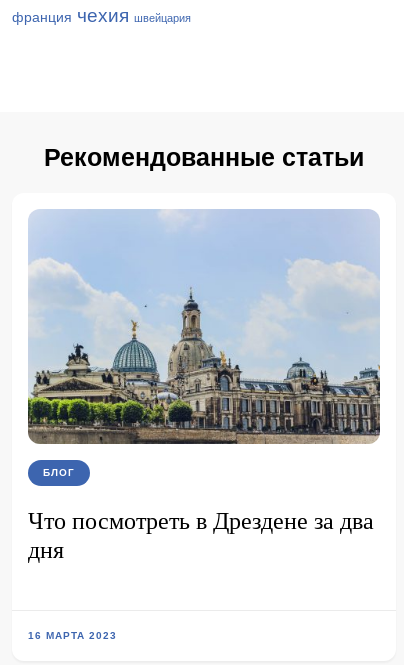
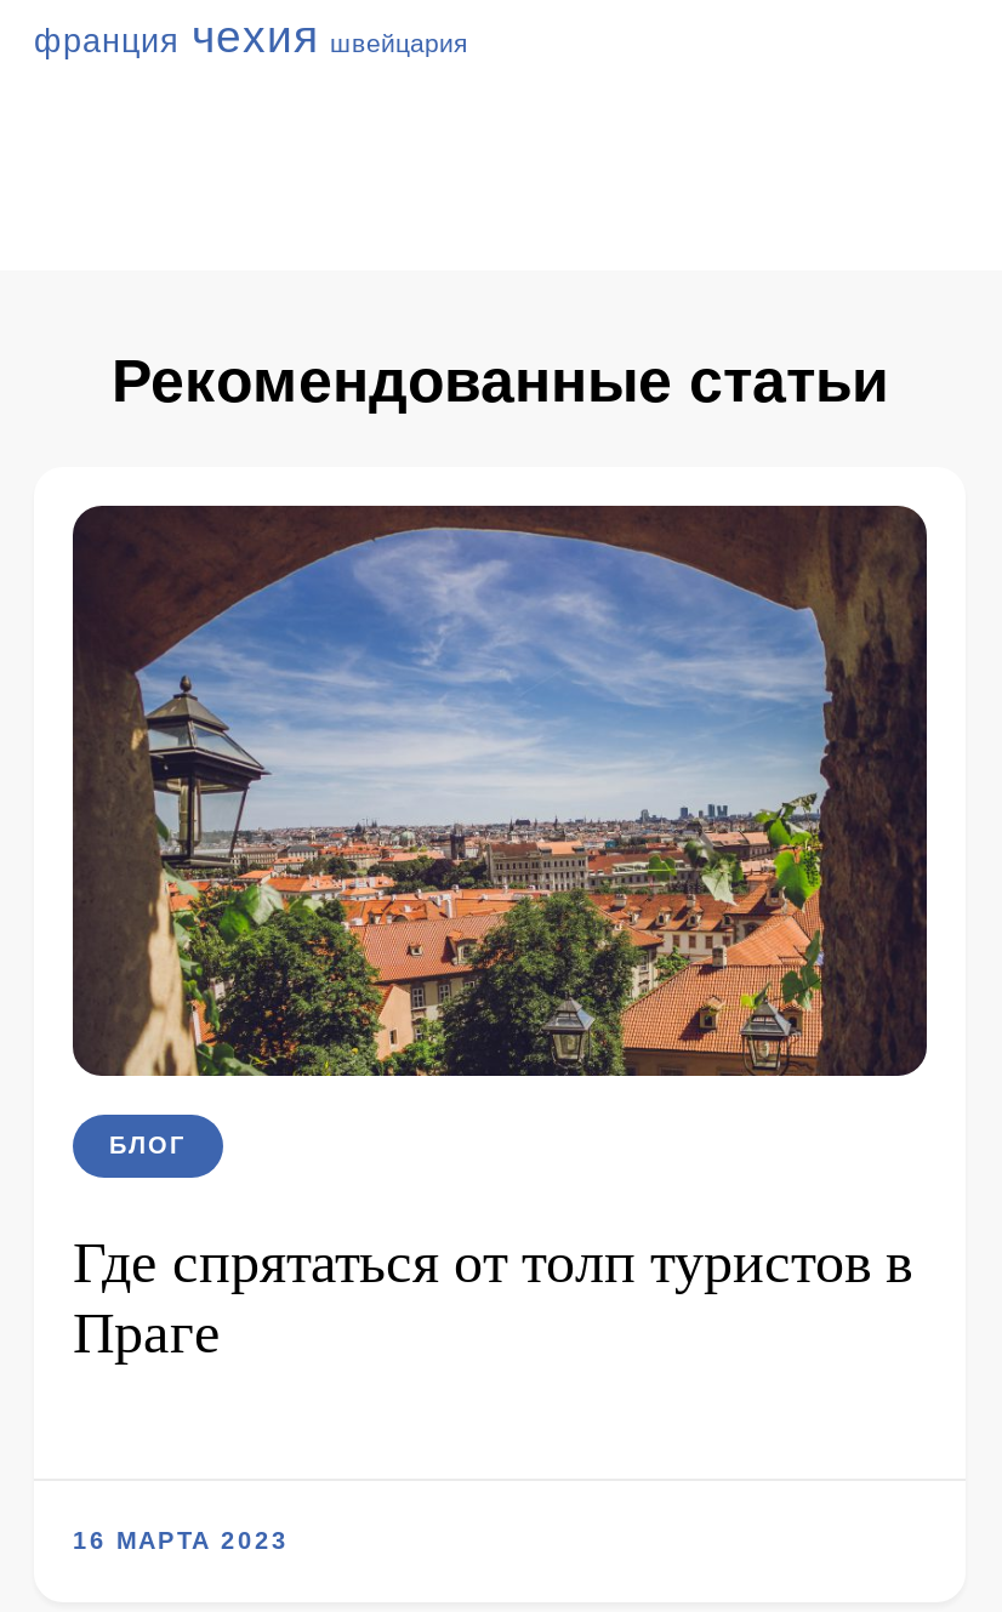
- [image]
+ [image]

- Что посмотреть в Дрездене за два
- дня
+ Где спрятаться от толп туристов в
+ Праге
